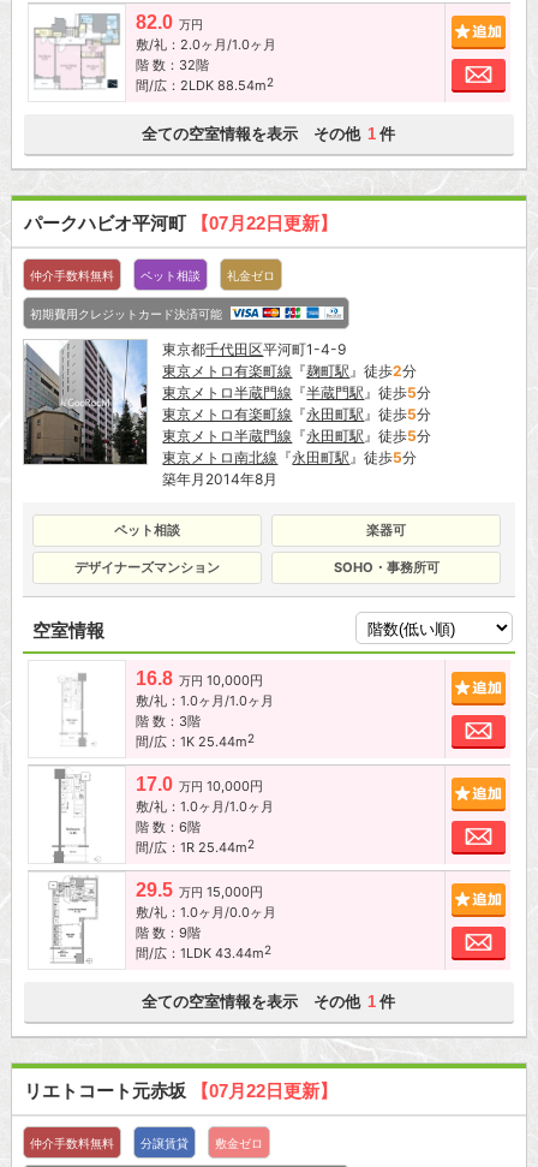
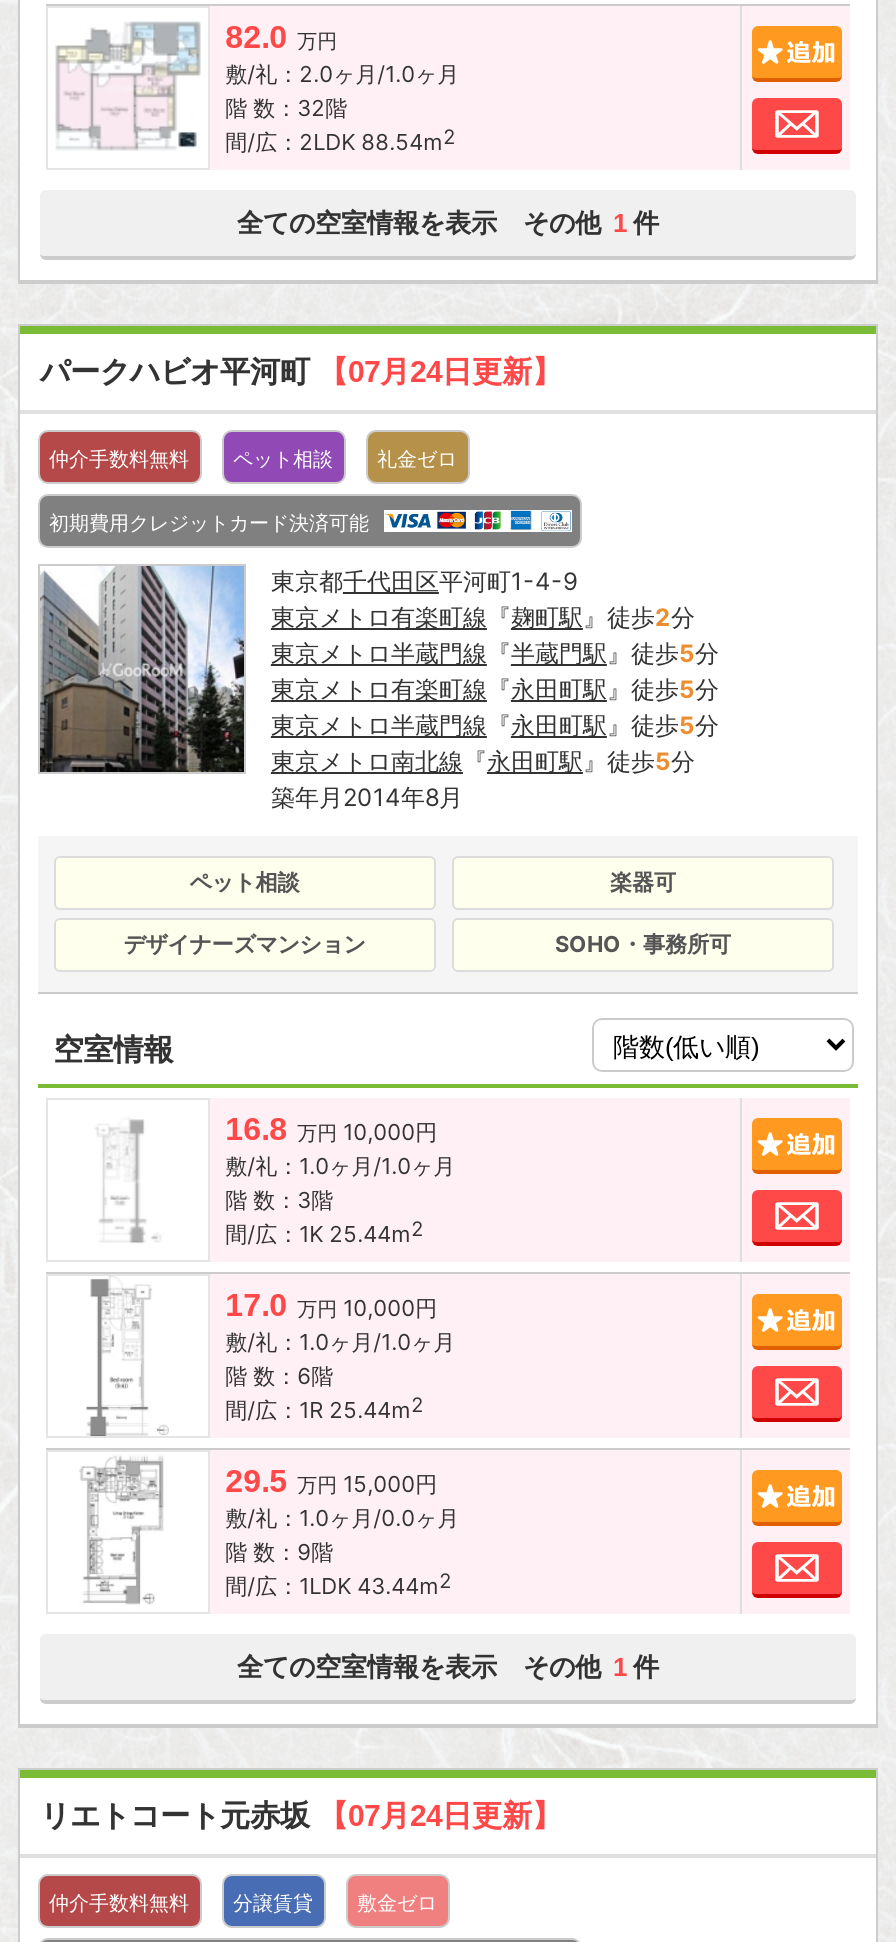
- パークハビオ平河町【07月22日更新】
+ パークハビオ平河町【07月24日更新】

- リエトコート元赤坂【07月22日更新】
+ リエトコート元赤坂【07月24日更新】
